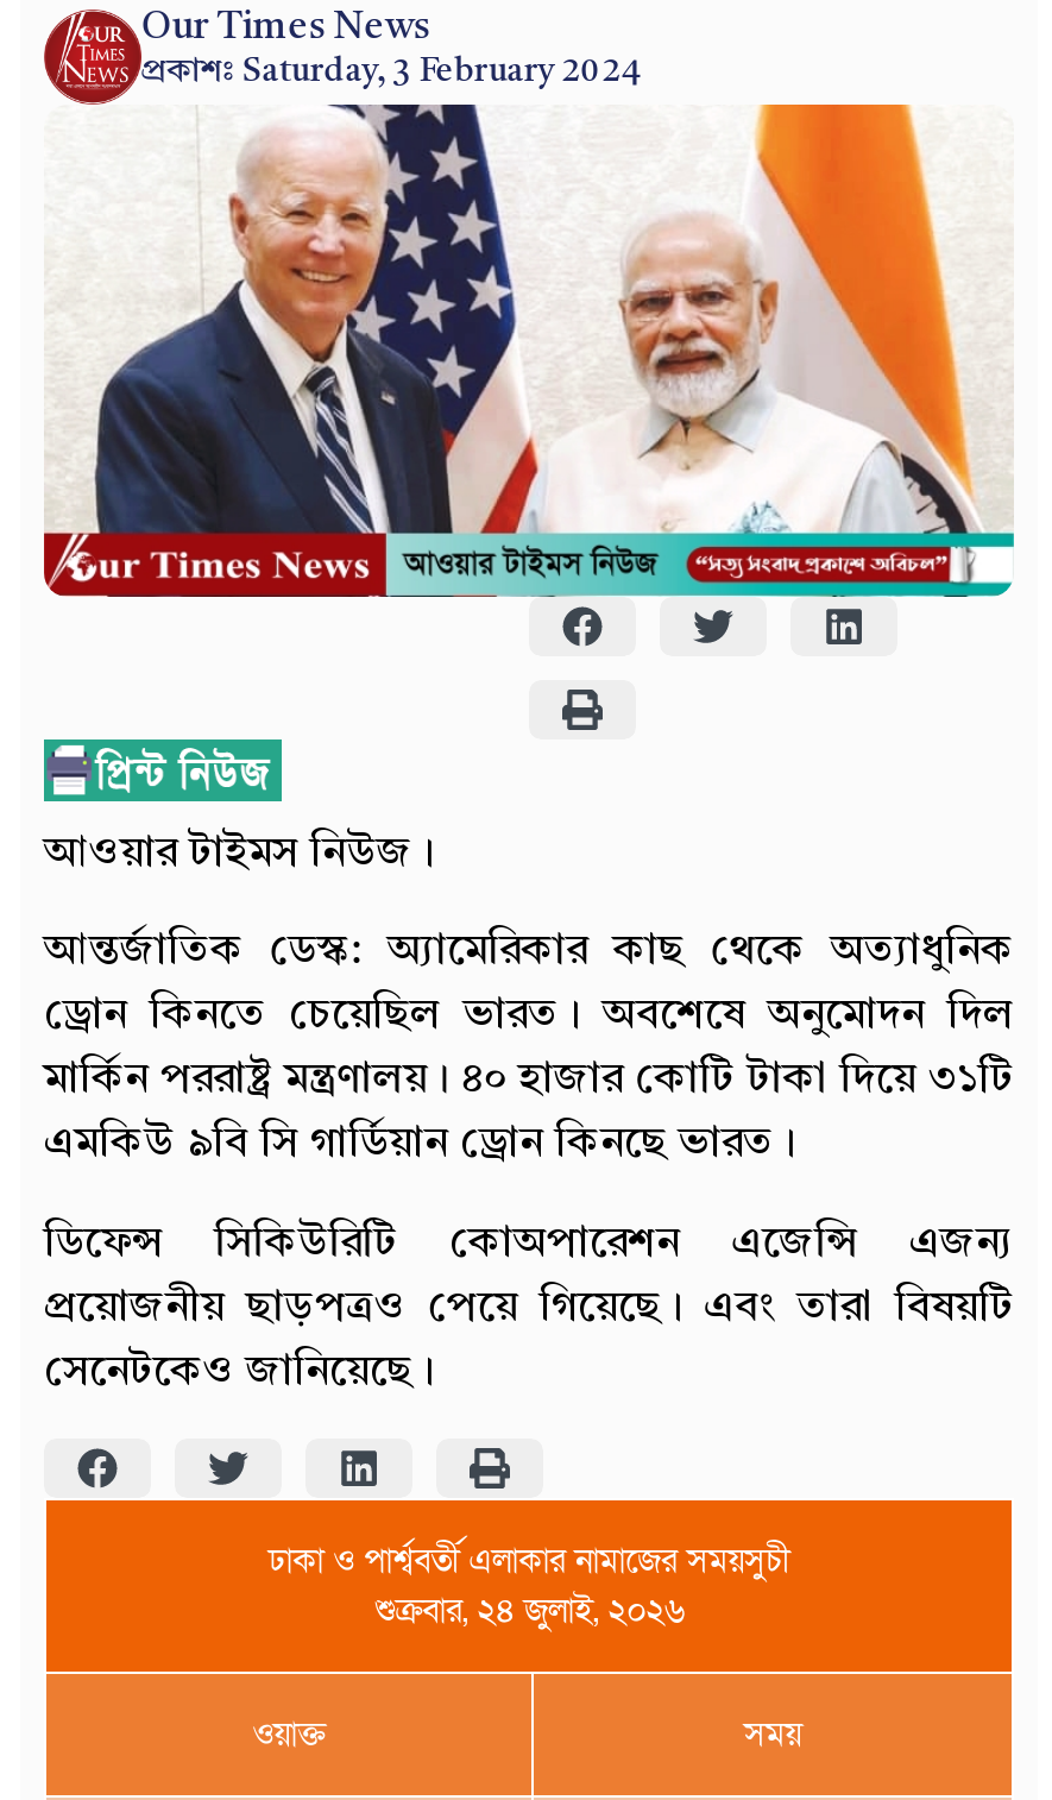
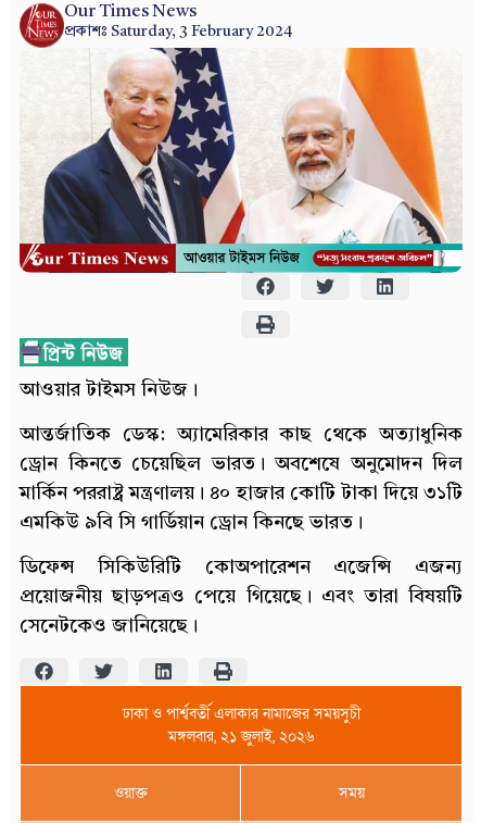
- শুক্রবার, ২৪ জুলাই, ২০২৬
+ মঙ্গলবার, ২১ জুলাই, ২০২৬
